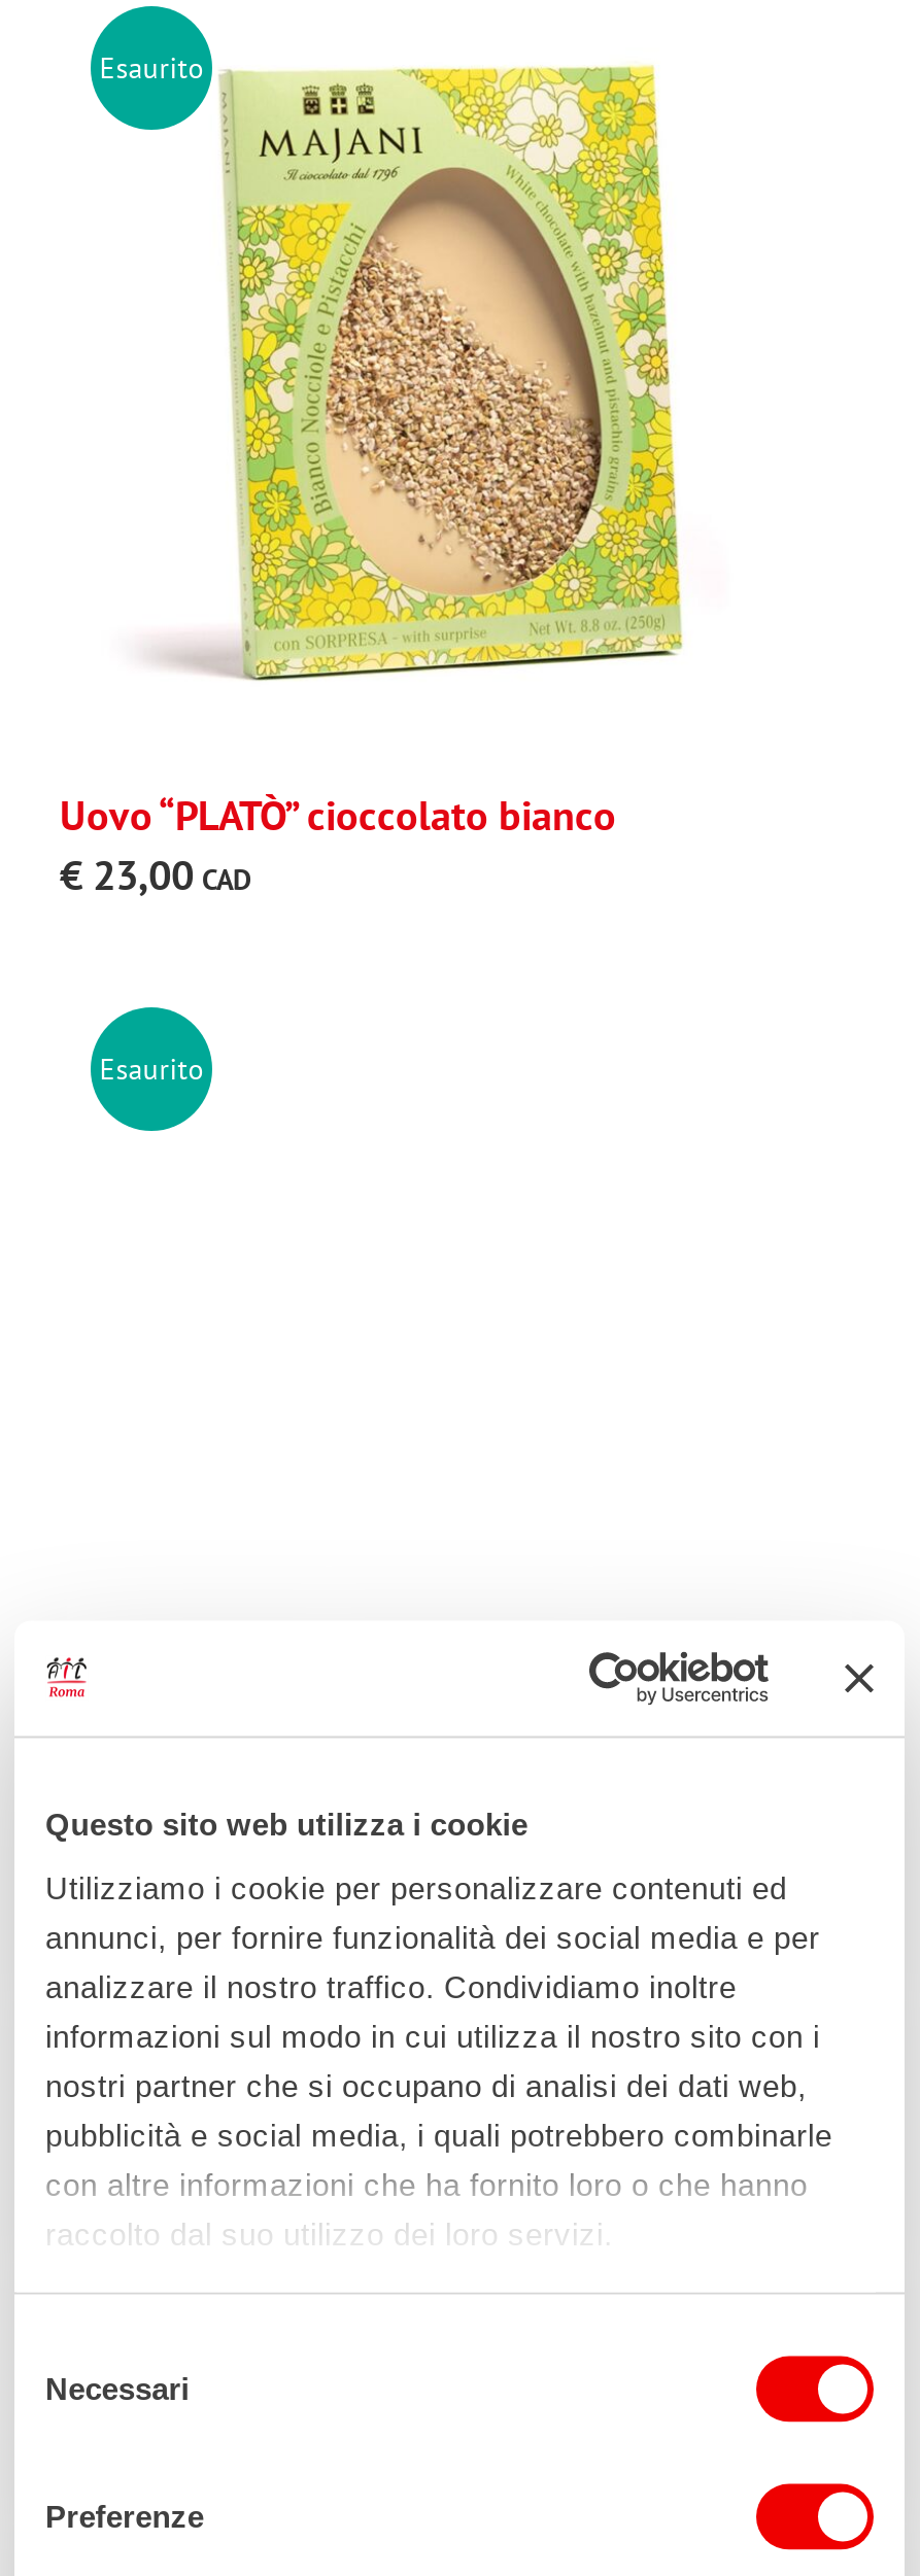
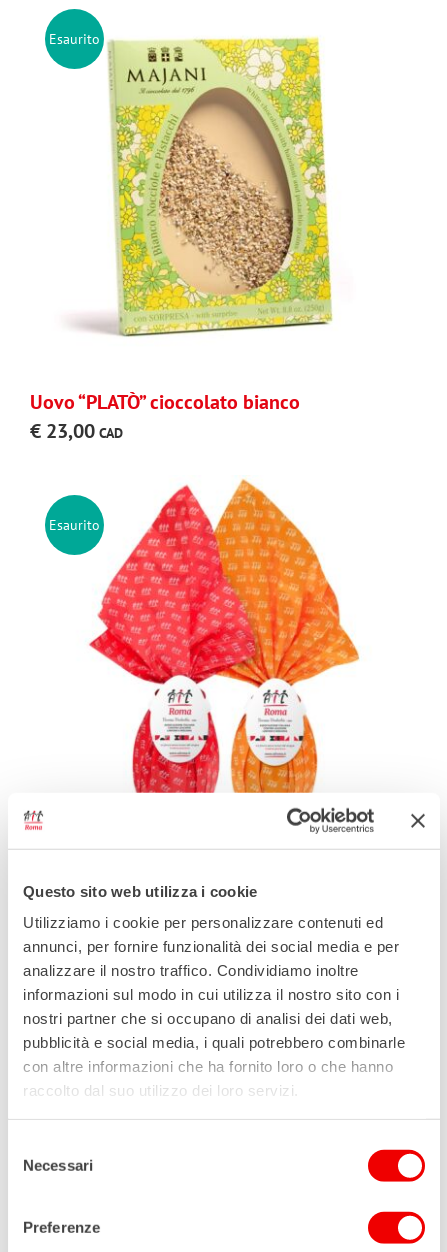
+ [image]
